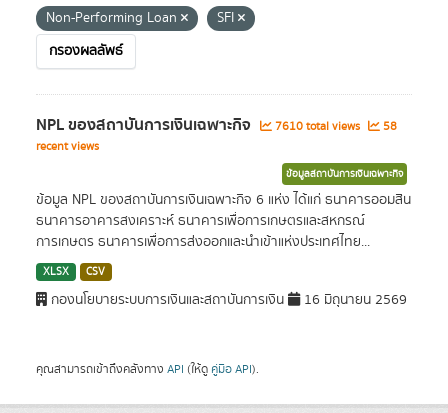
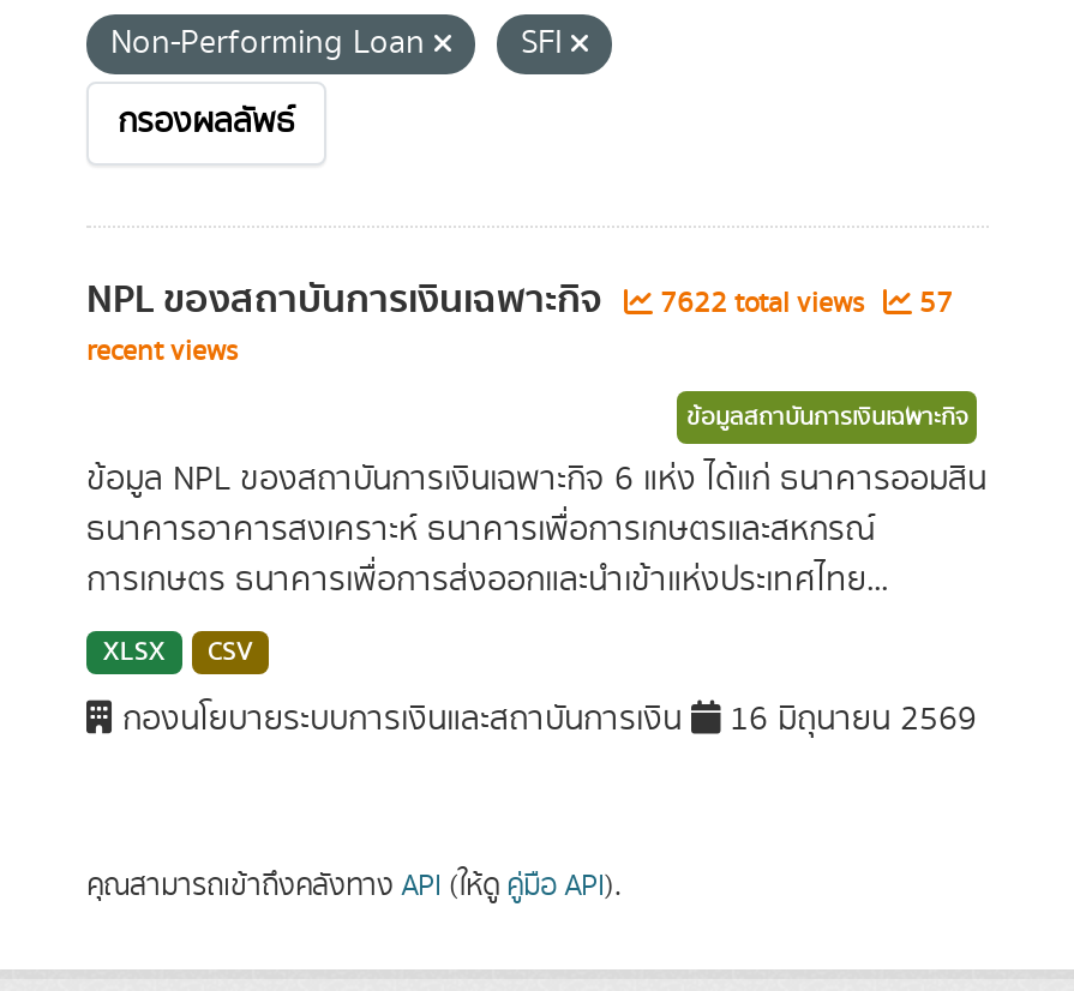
- 7610 total views
+ 7622 total views

- 58
+ 57
